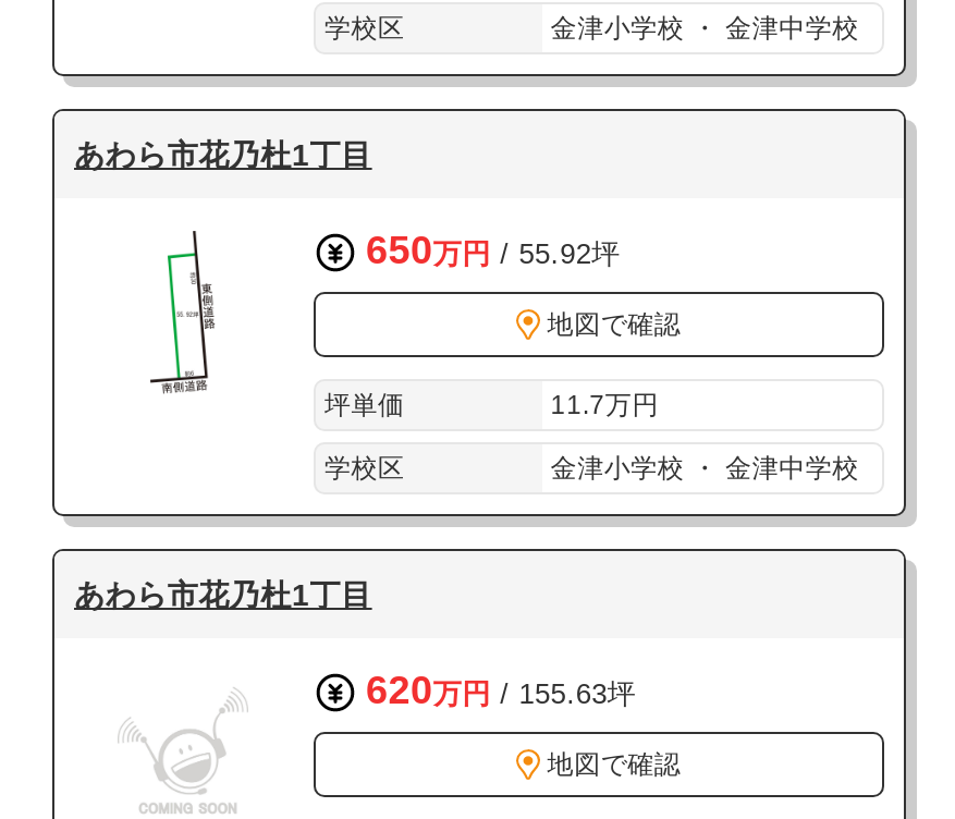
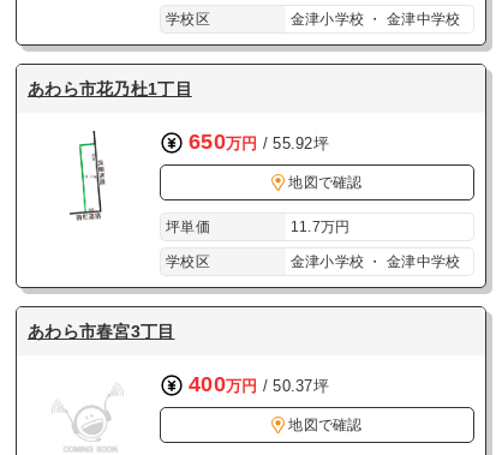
- あわら市花乃杜1丁目
+ あわら市春宮3丁目

- 620万円/ 155.63坪
+ 400万円/ 50.37坪
